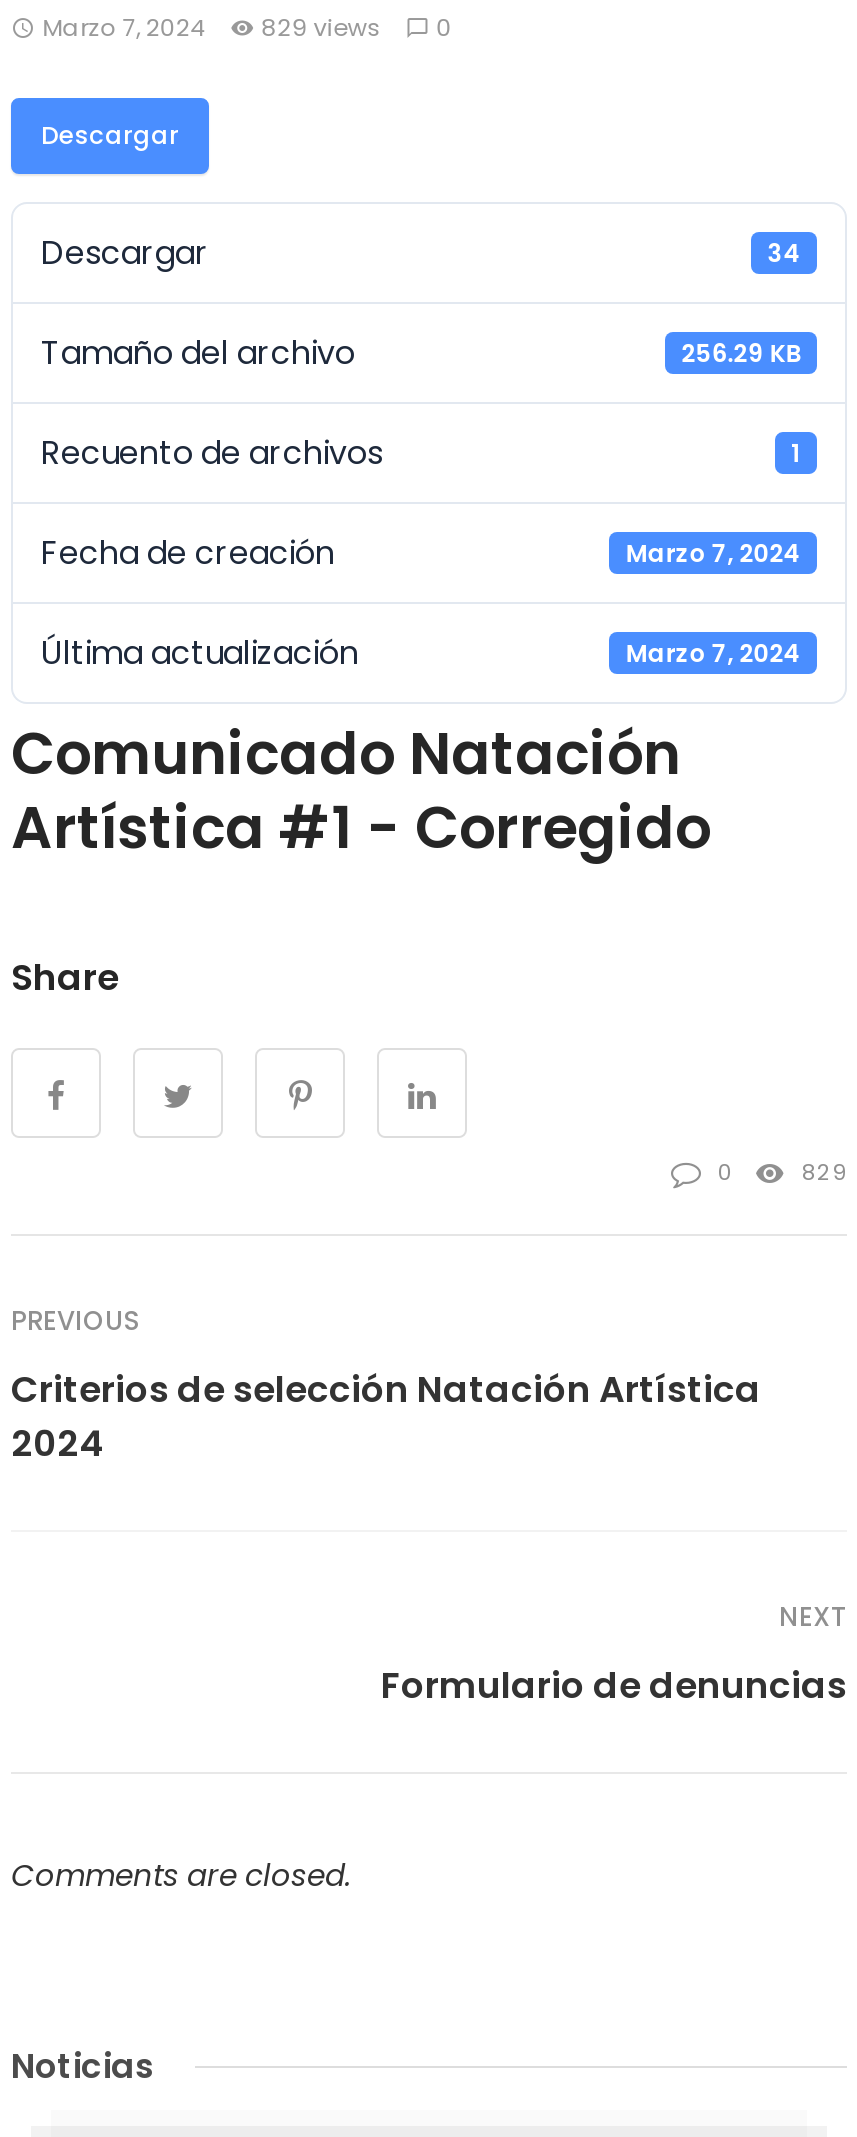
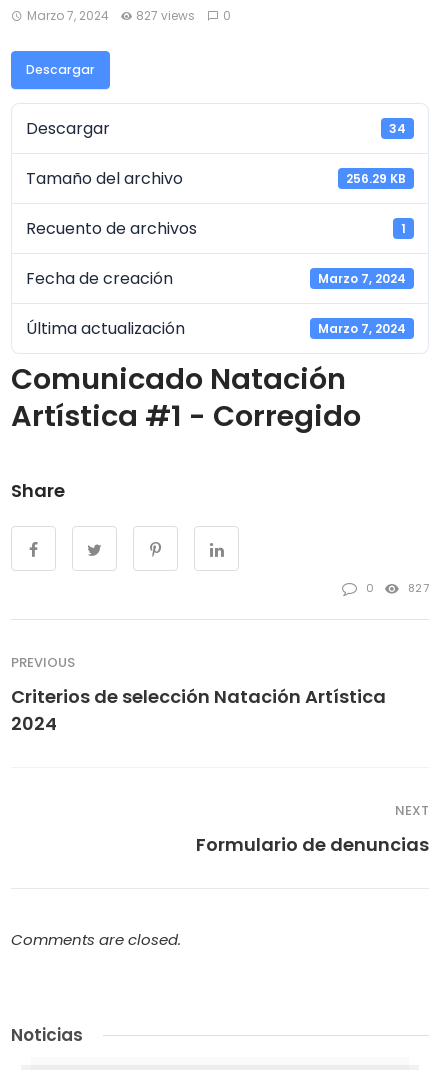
- Marzo 7, 2024 829 views 0
+ Marzo 7, 2024 827 views 0

- 829
+ 827
